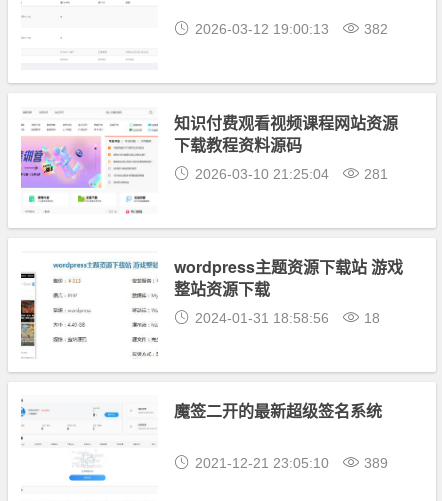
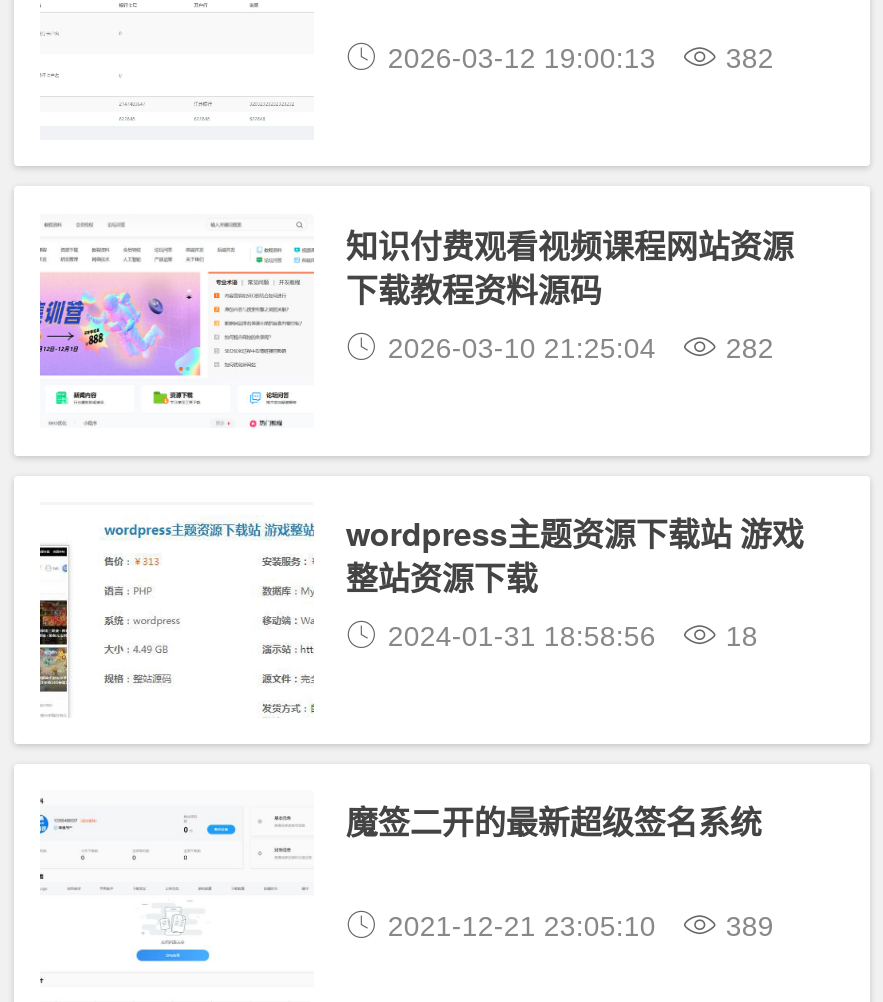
- 281
+ 282
